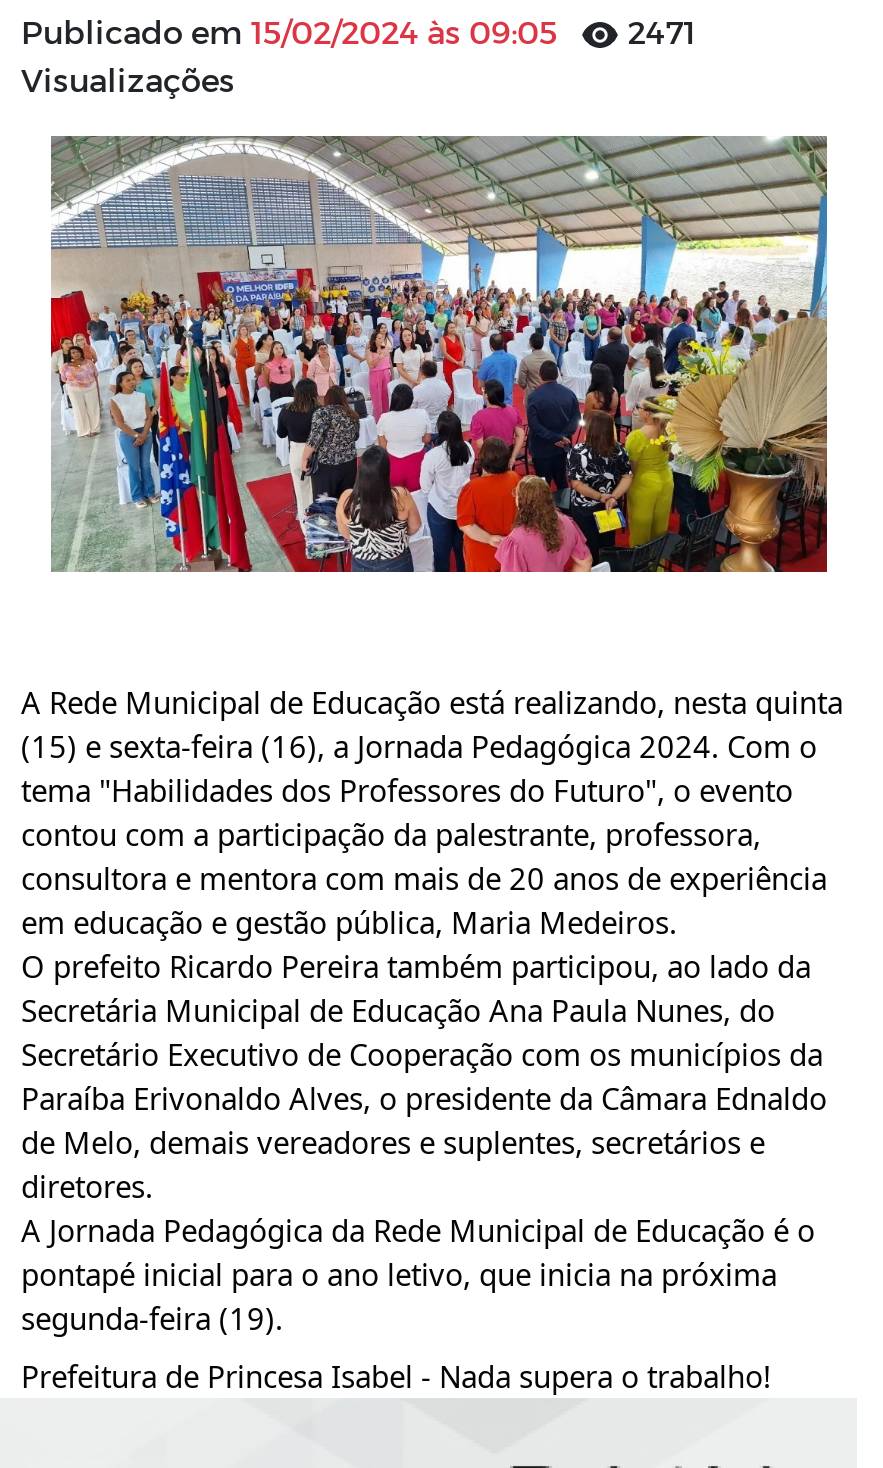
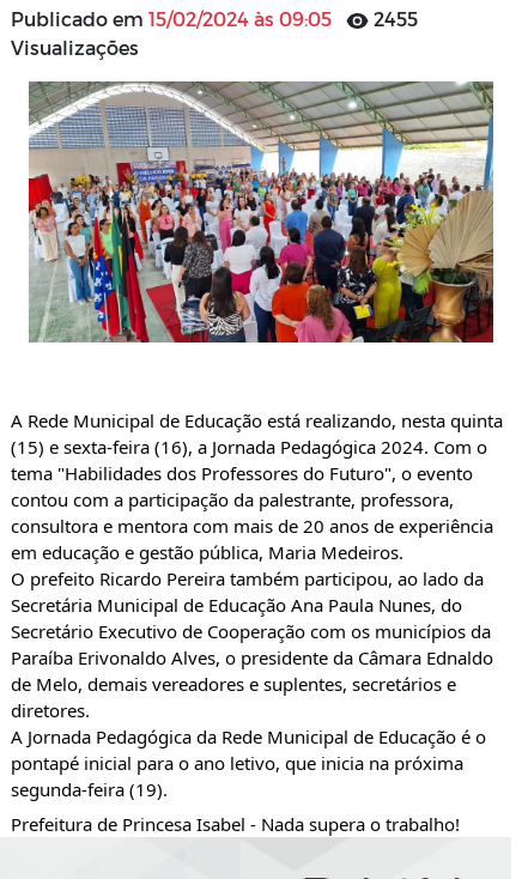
- Publicado em 15/02/2024 às 09:05 2471
+ Publicado em 15/02/2024 às 09:05 2455
